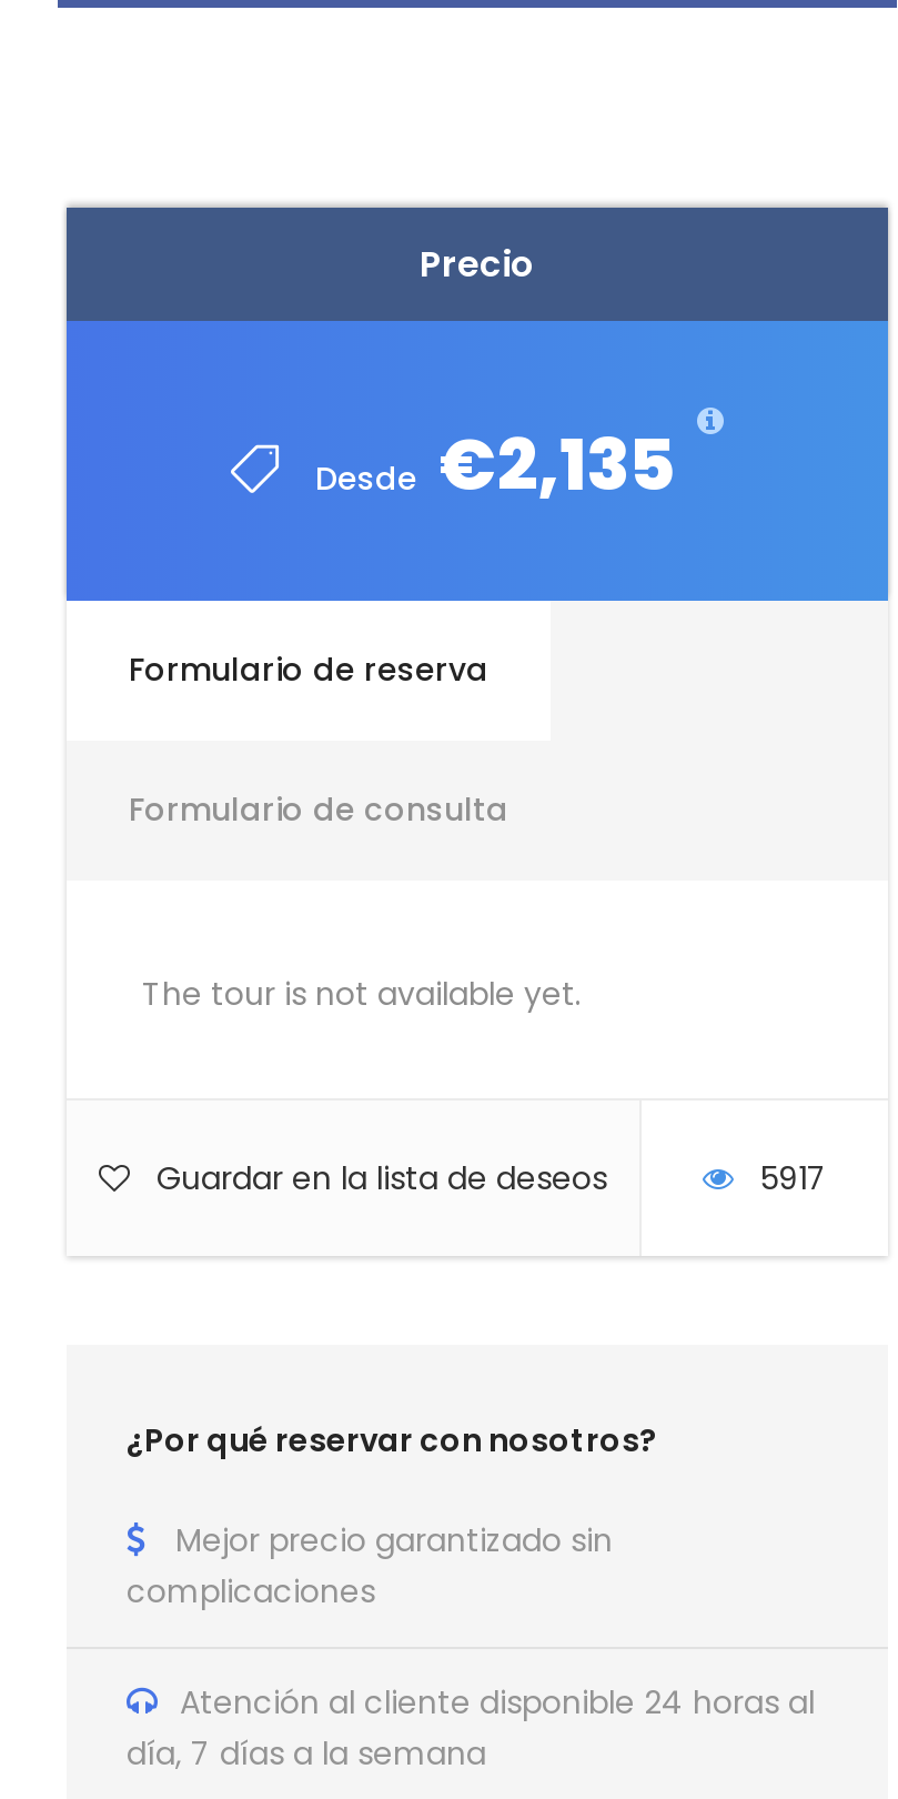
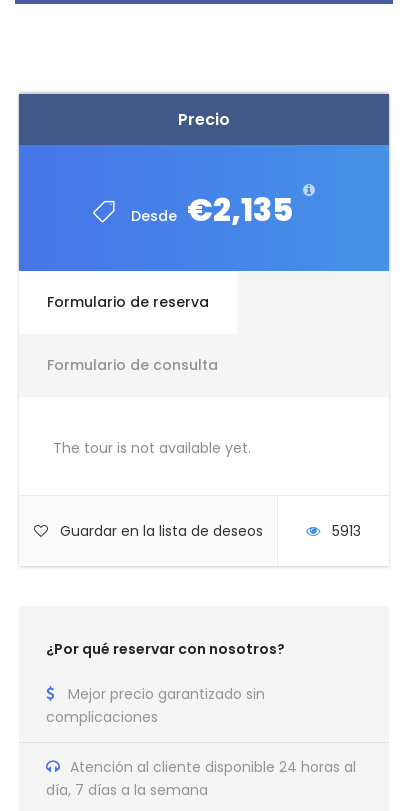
- 5917
+ 5913
